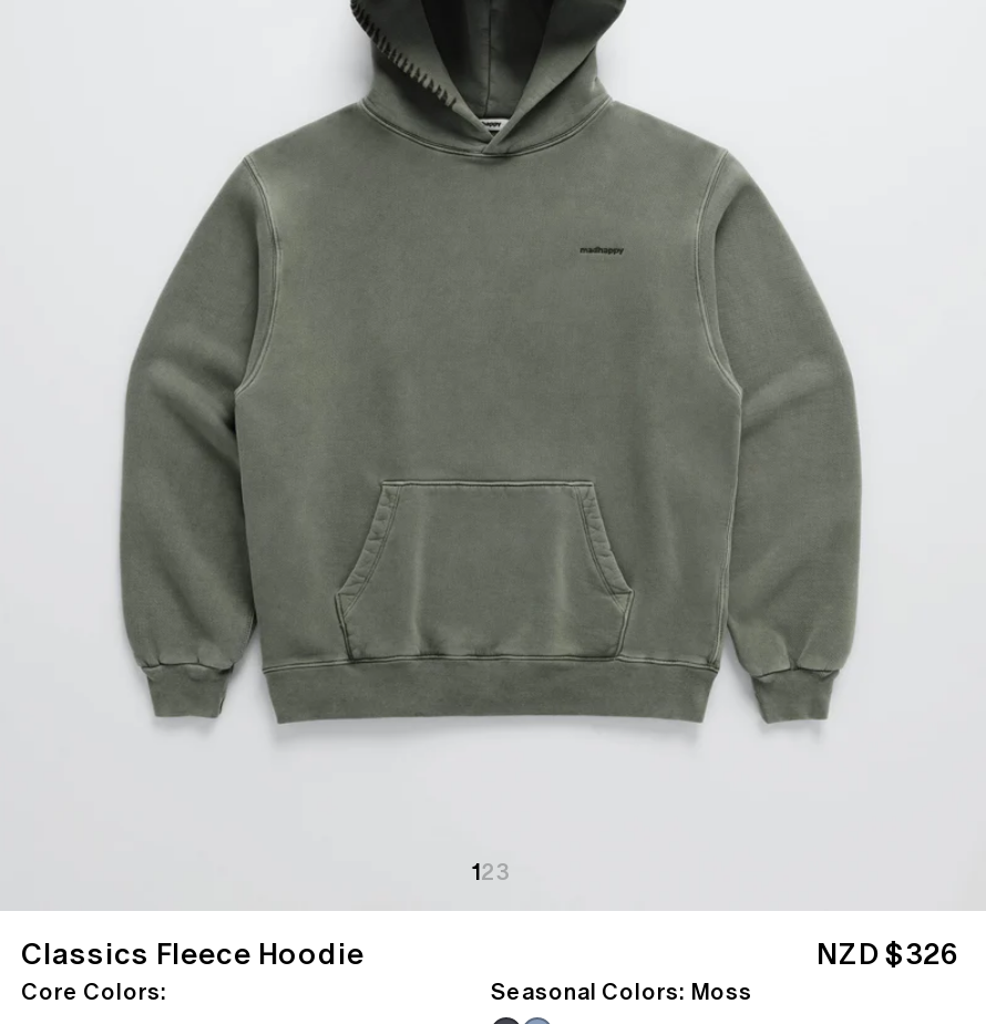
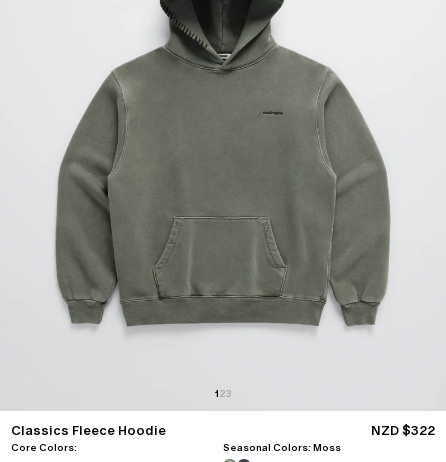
- NZD $326
+ NZD $322
